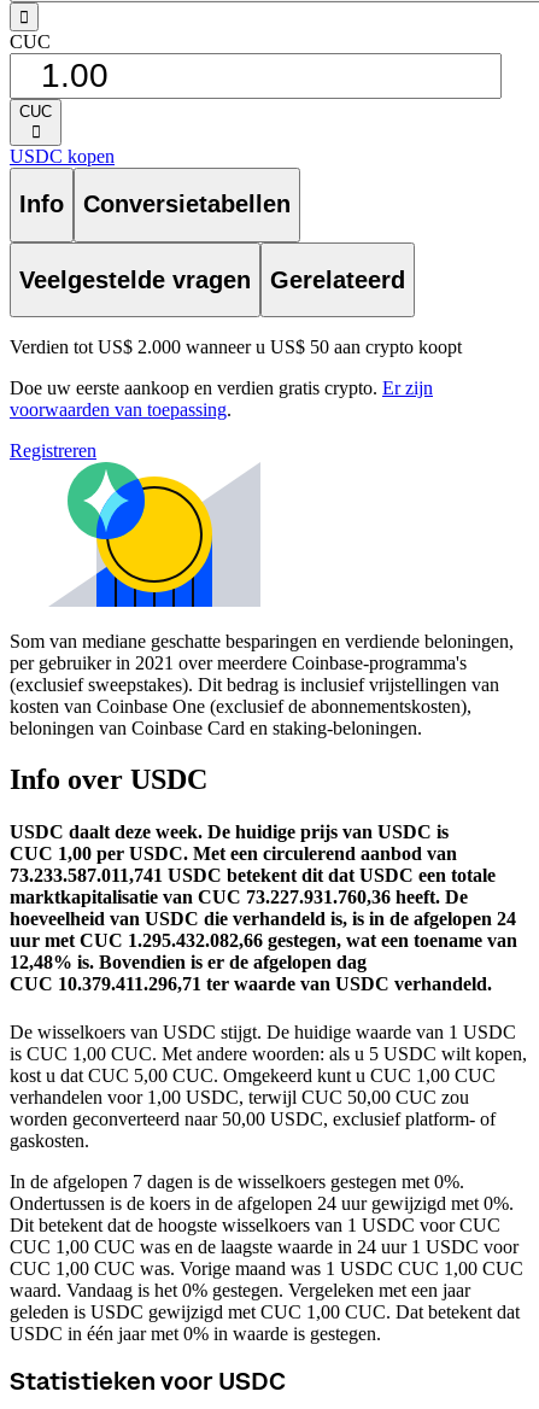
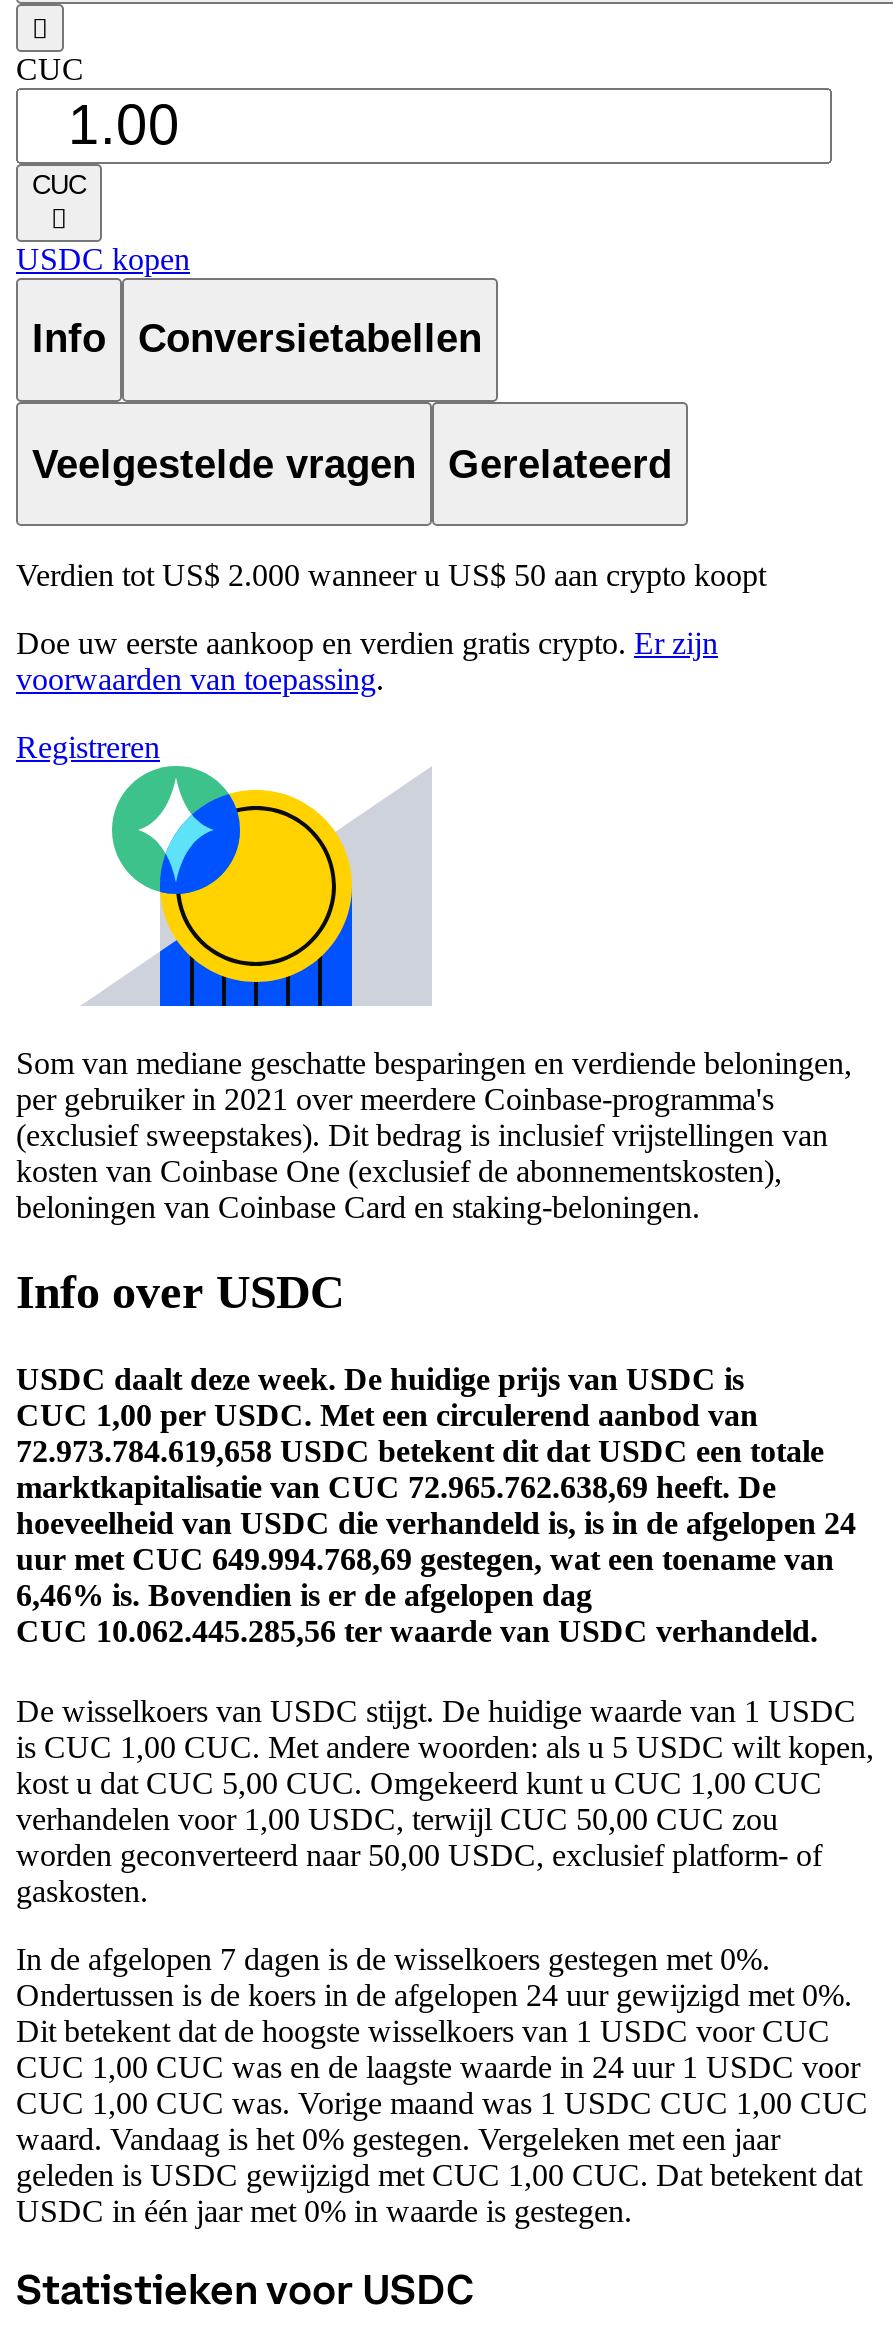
- 73.233.587.011,741 USDC betekent dit dat USDC een totale
+ 72.973.784.619,658 USDC betekent dit dat USDC een totale

- marktkapitalisatie van CUC 73.227.931.760,36 heeft. De
+ marktkapitalisatie van CUC 72.965.762.638,69 heeft. De

- uur met CUC 1.295.432.082,66 gestegen, wat een toename van
+ uur met CUC 649.994.768,69 gestegen, wat een toename van

- 12,48% is. Bovendien is er de afgelopen dag
+ 6,46% is. Bovendien is er de afgelopen dag

- CUC 10.379.411.296,71 ter waarde van USDC verhandeld.
+ CUC 10.062.445.285,56 ter waarde van USDC verhandeld.
